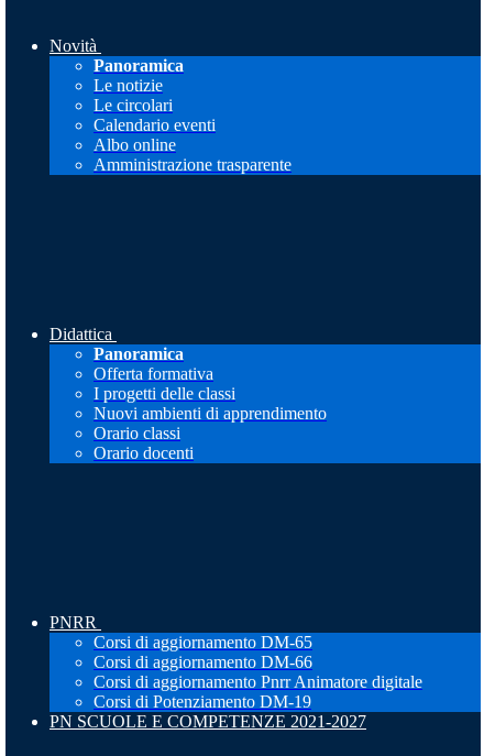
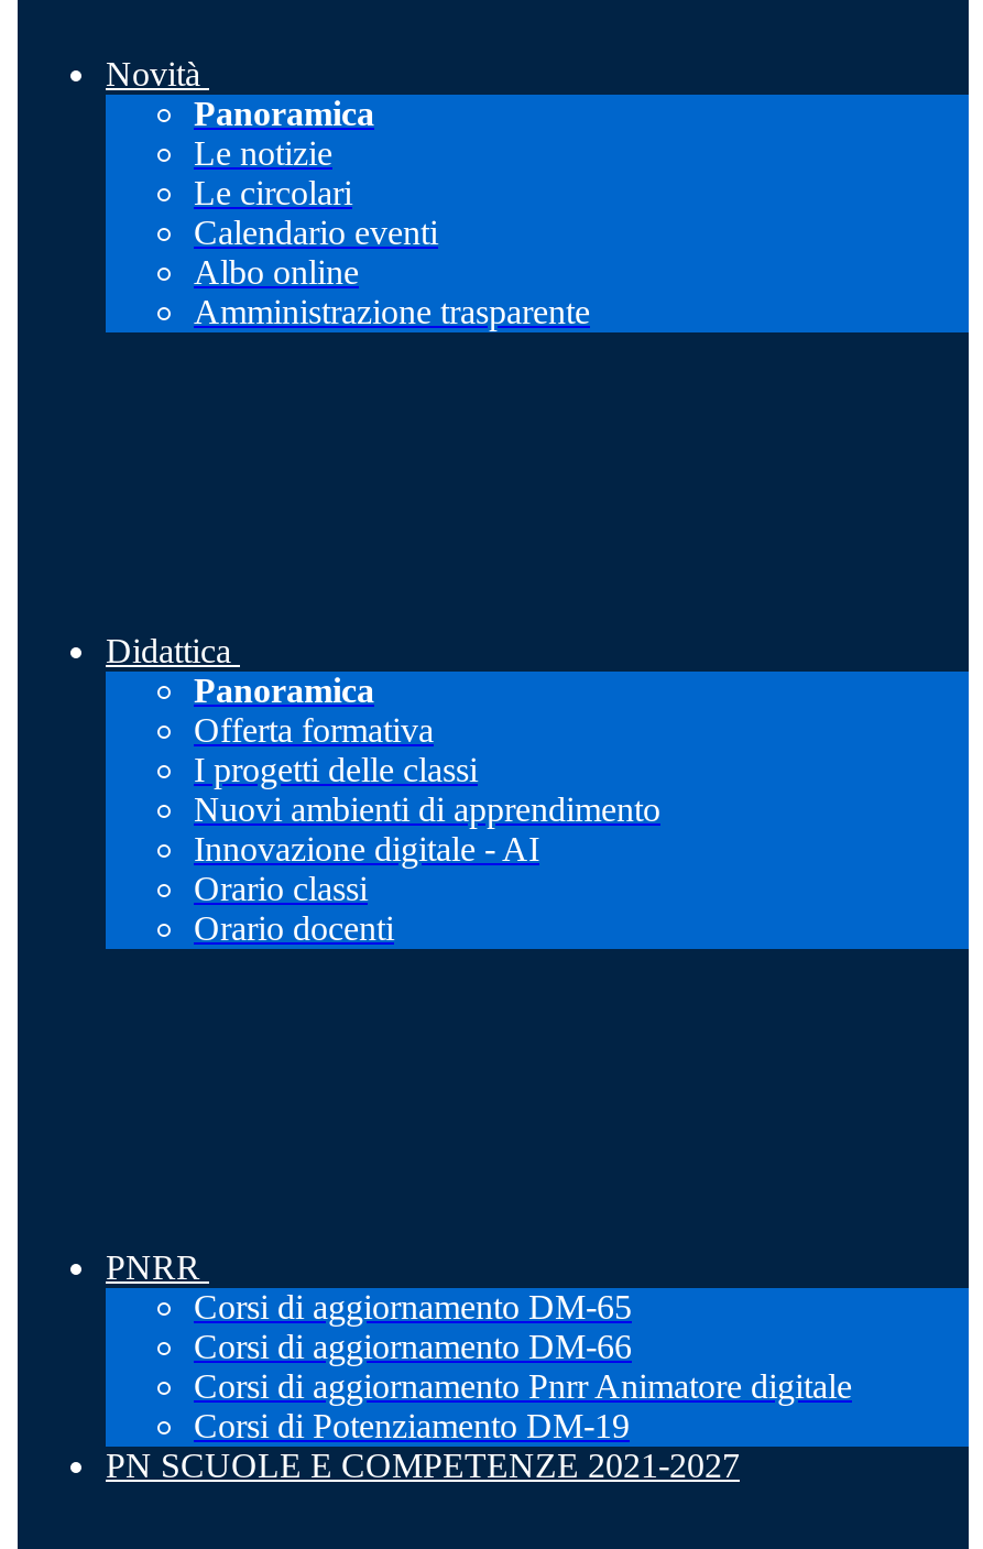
+ Innovazione digitale - AI
